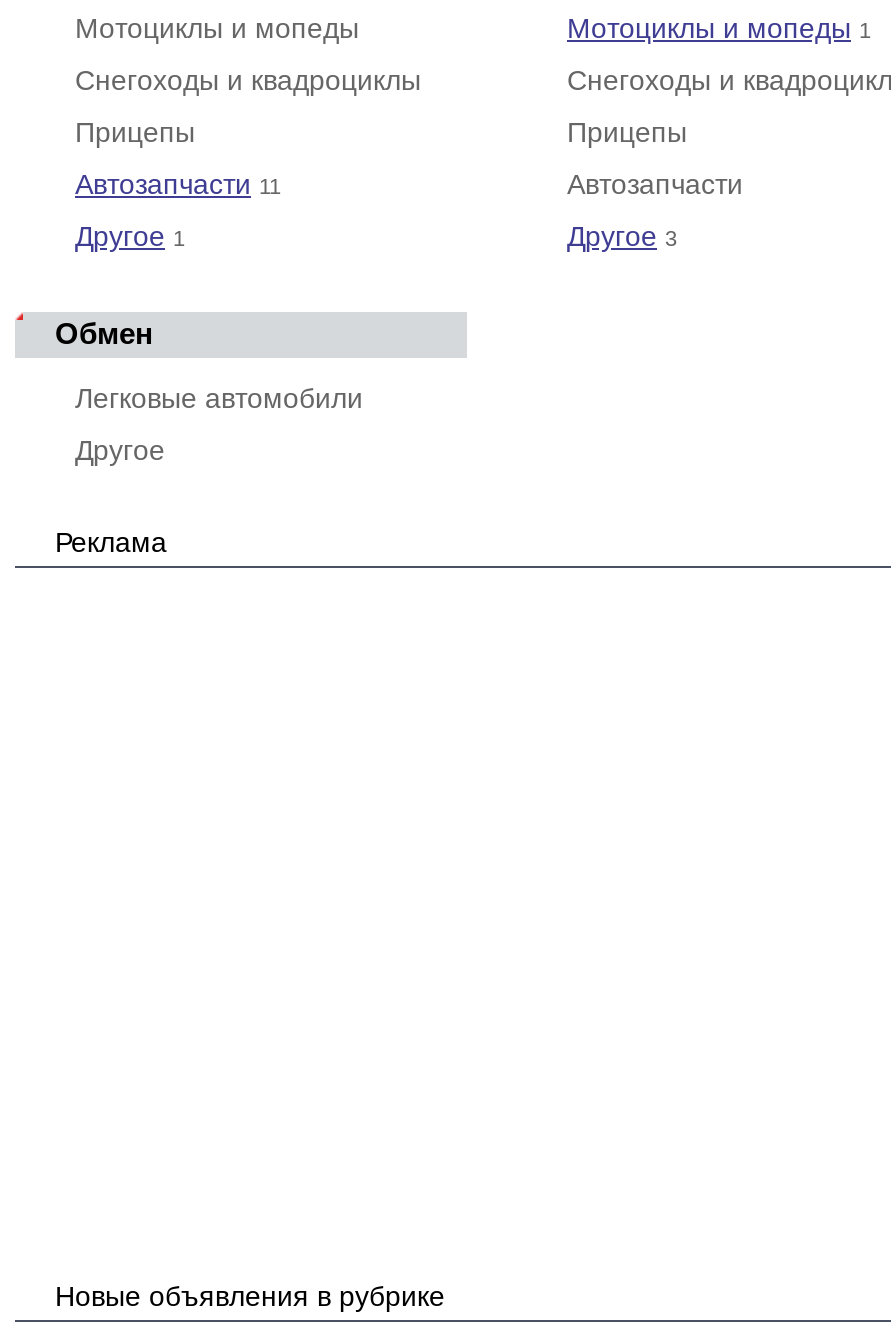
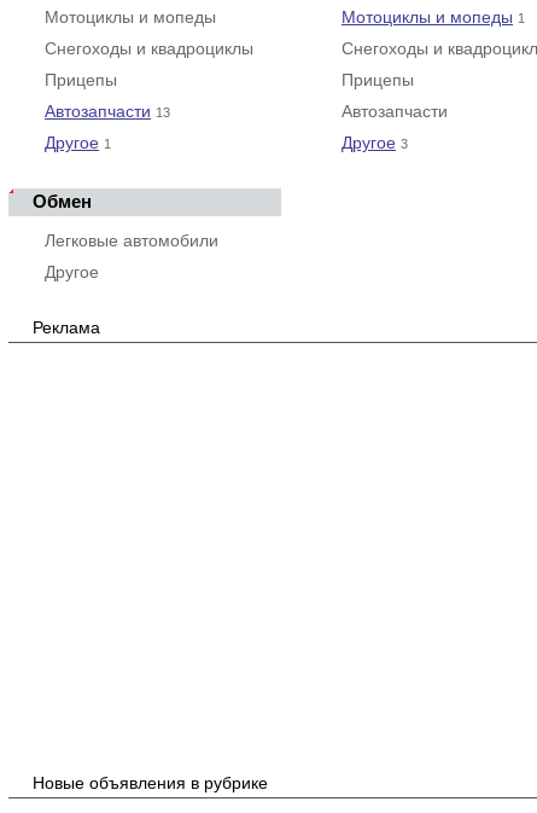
- Автозапчасти 11
+ Автозапчасти 13
